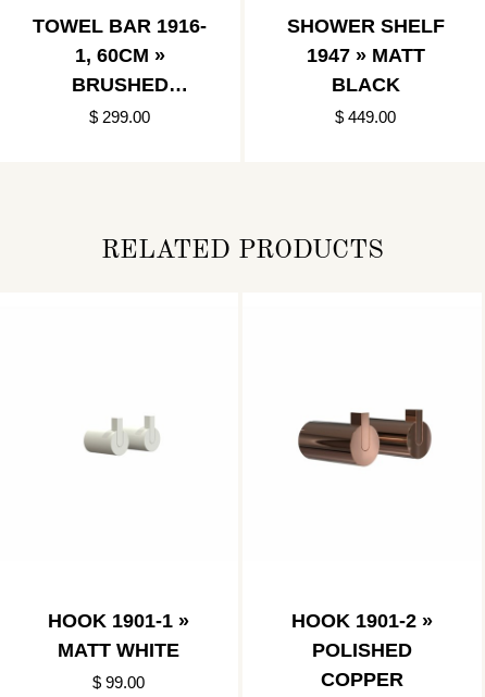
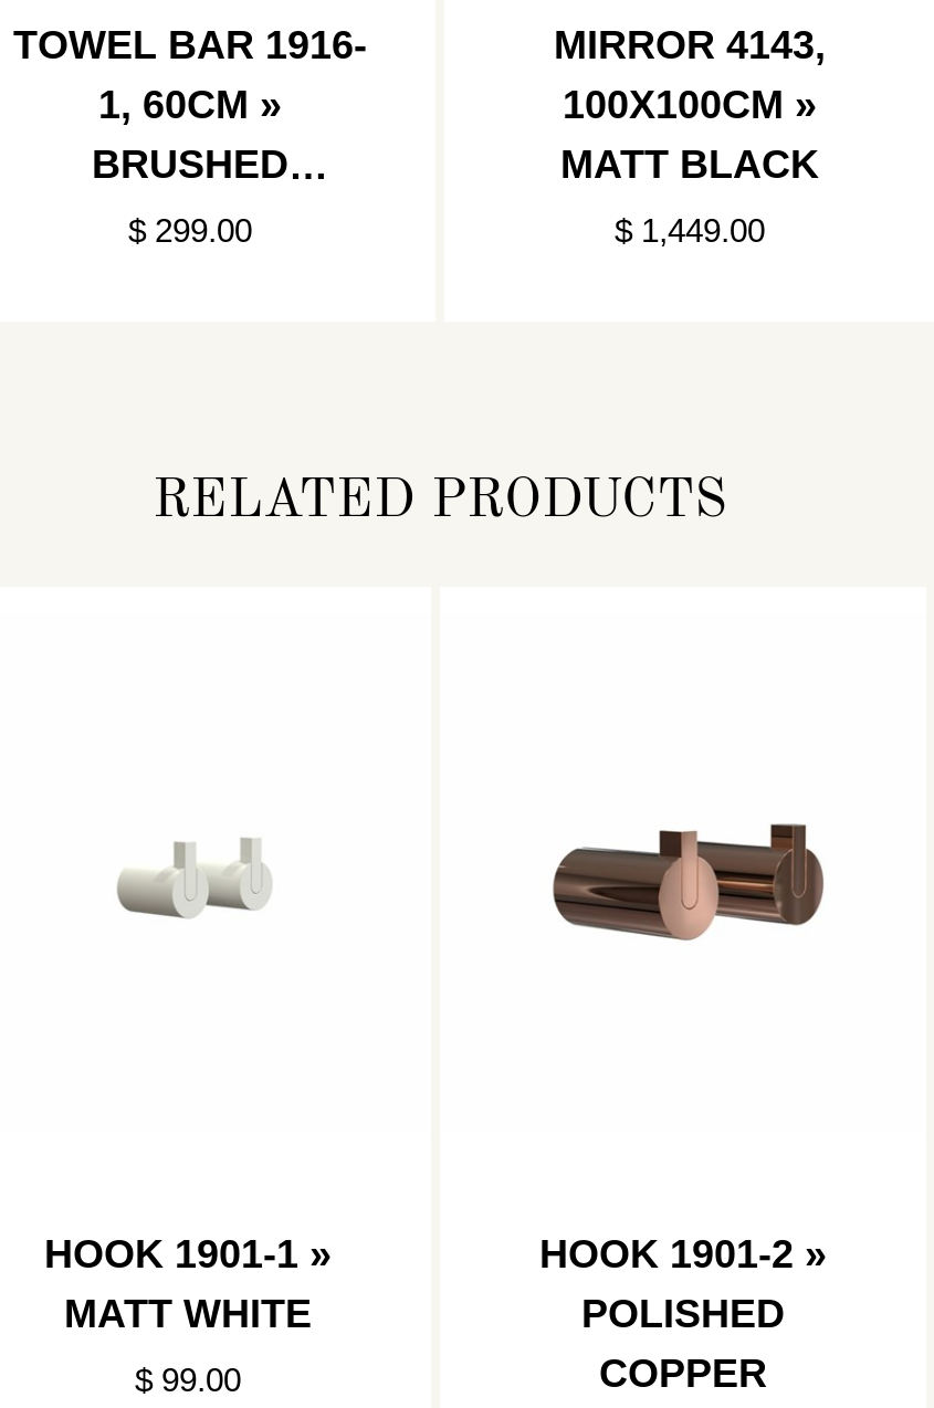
- SHOWER SHELF
- 1947 » MATT
- BLACK
+ MIRROR 4143,
+ 100X100CM »
+ MATT BLACK

- $ 449.00
+ $ 1,449.00
